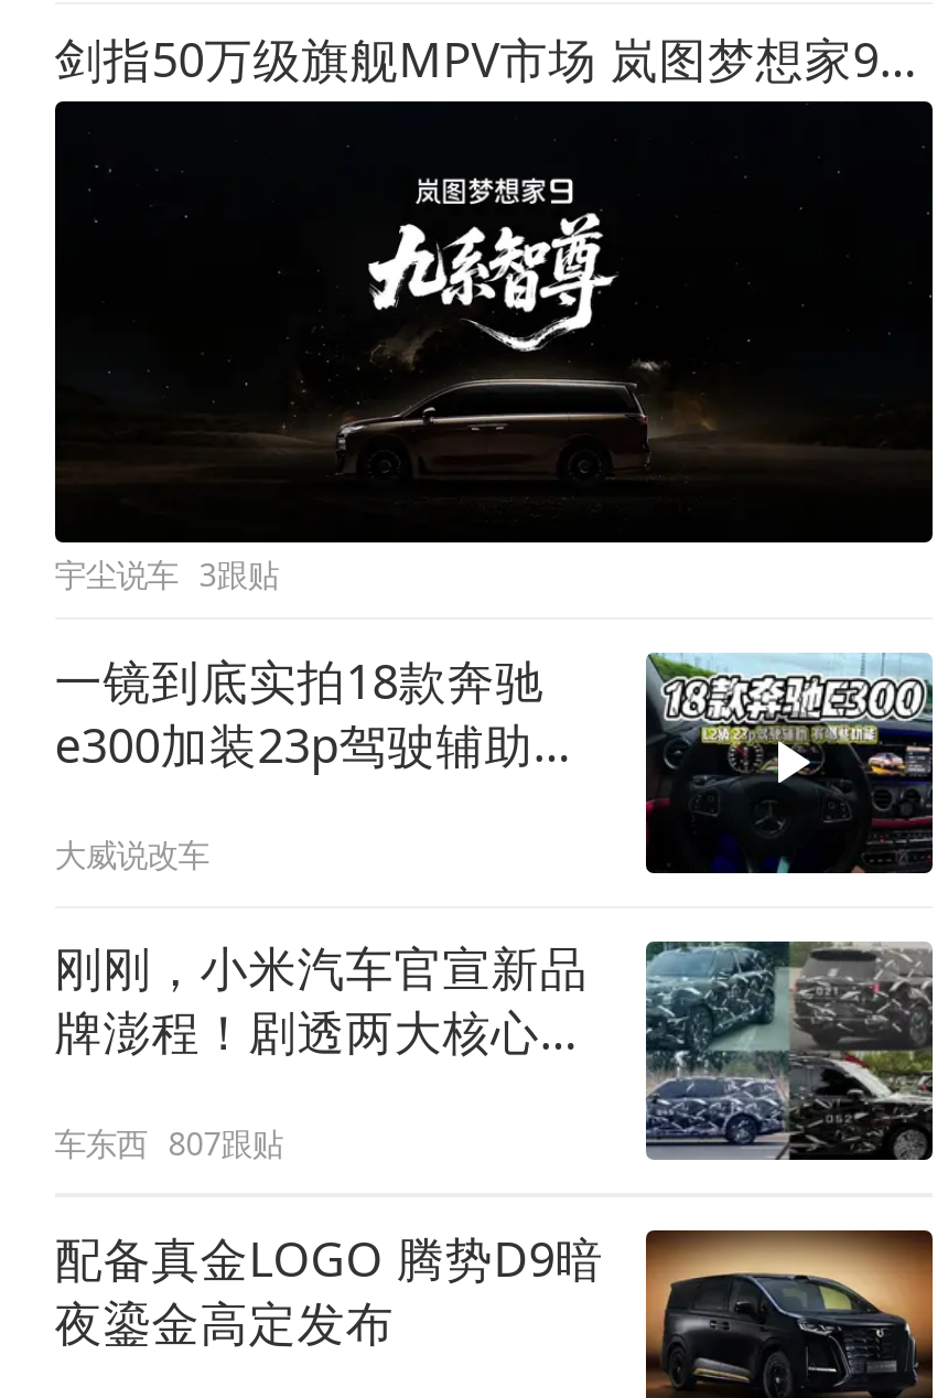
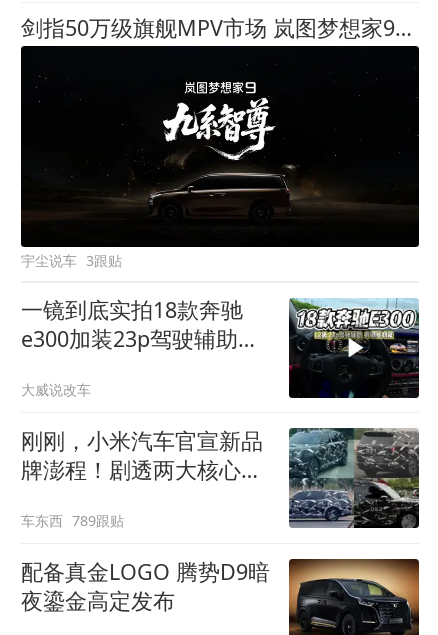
- 车东西 807跟贴
+ 车东西 789跟贴
